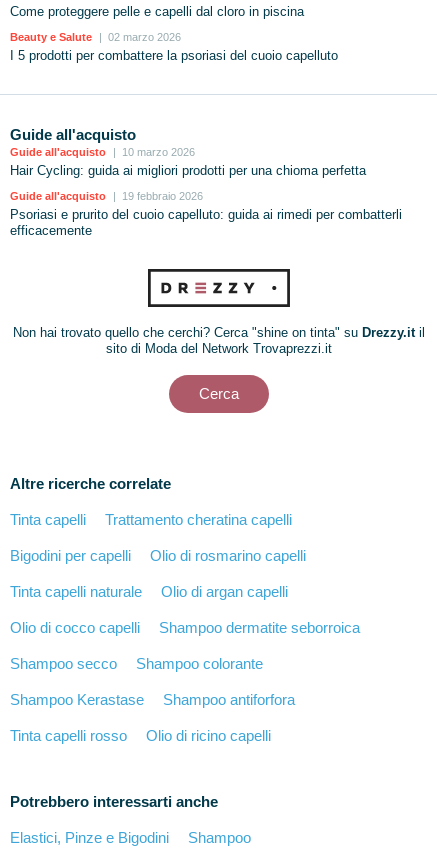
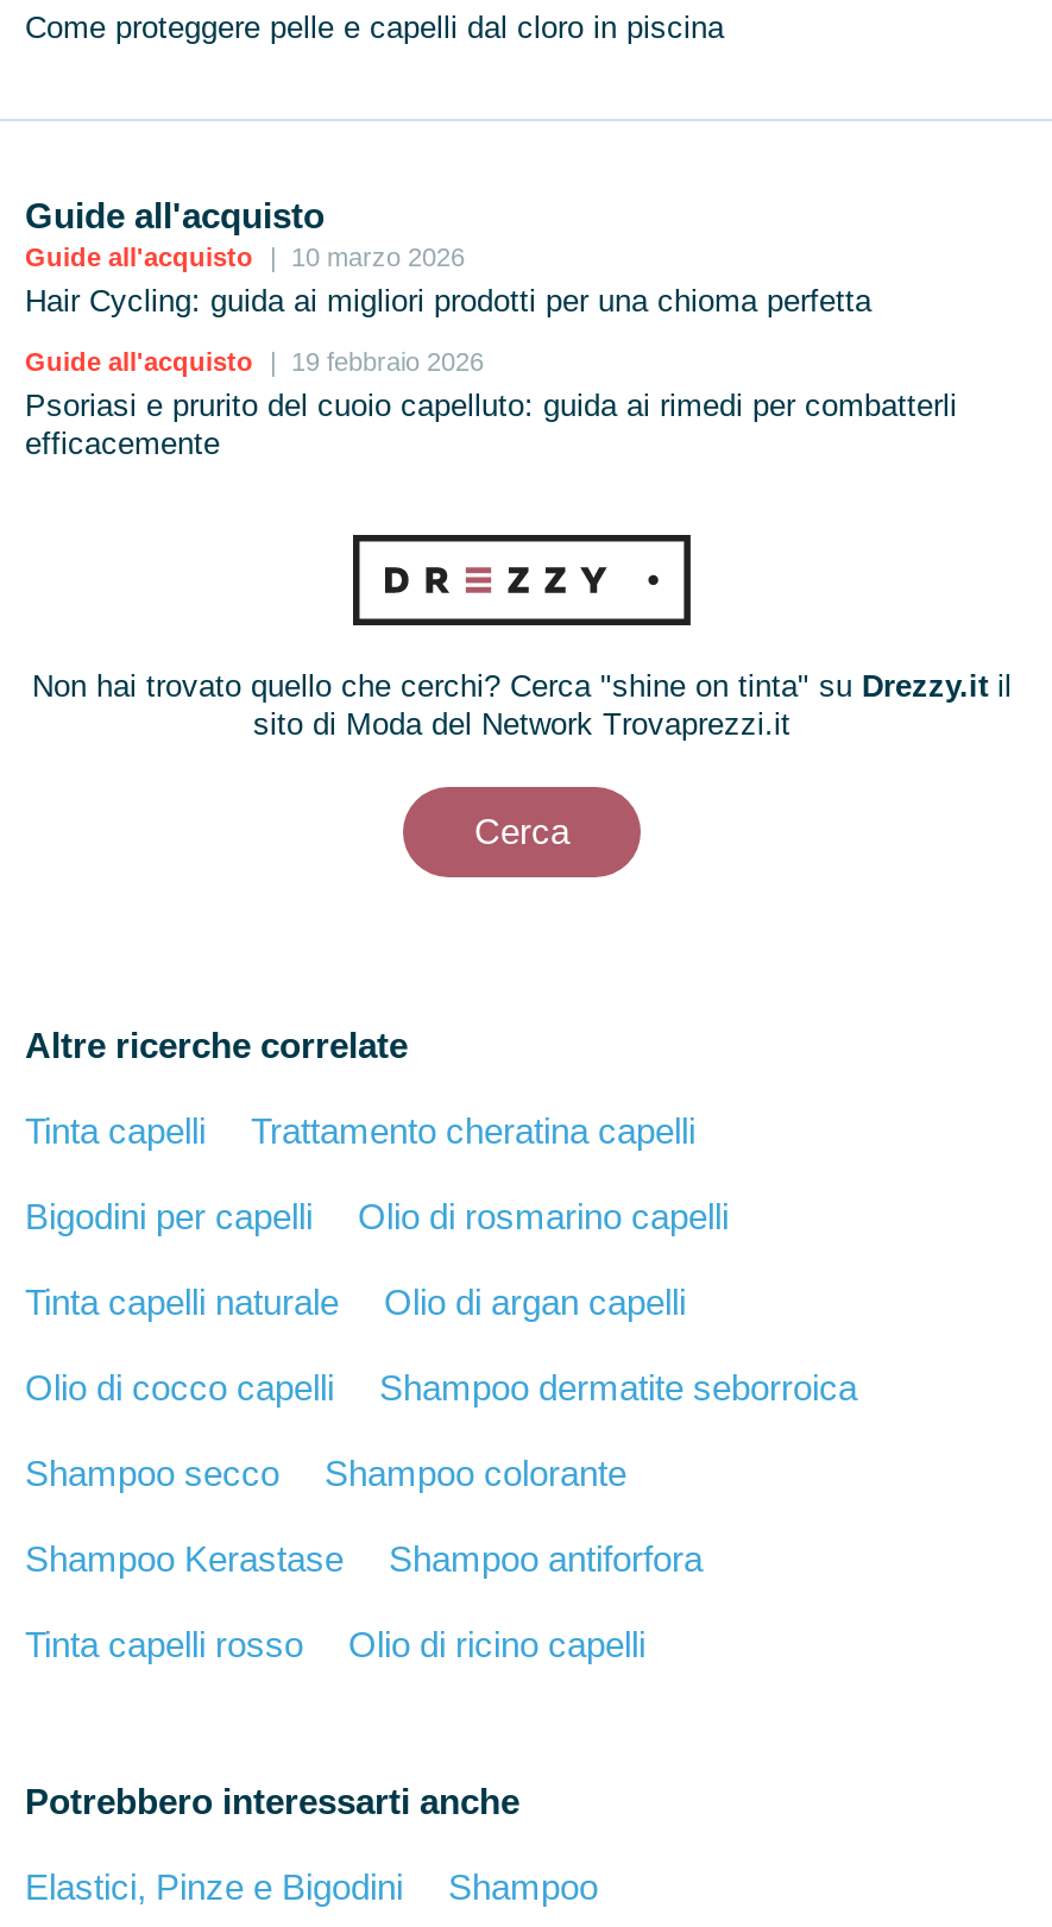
- Beauty e Salute
- 02 marzo 2026
- I 5 prodotti per combattere la psoriasi del cuoio capelluto
